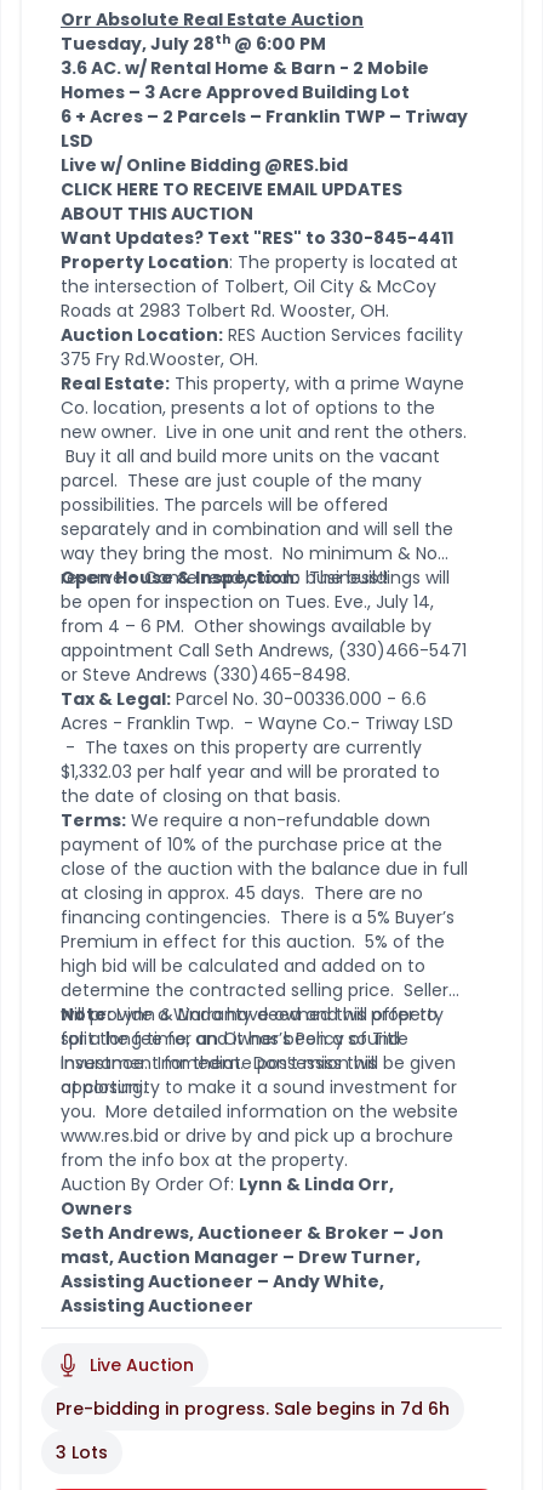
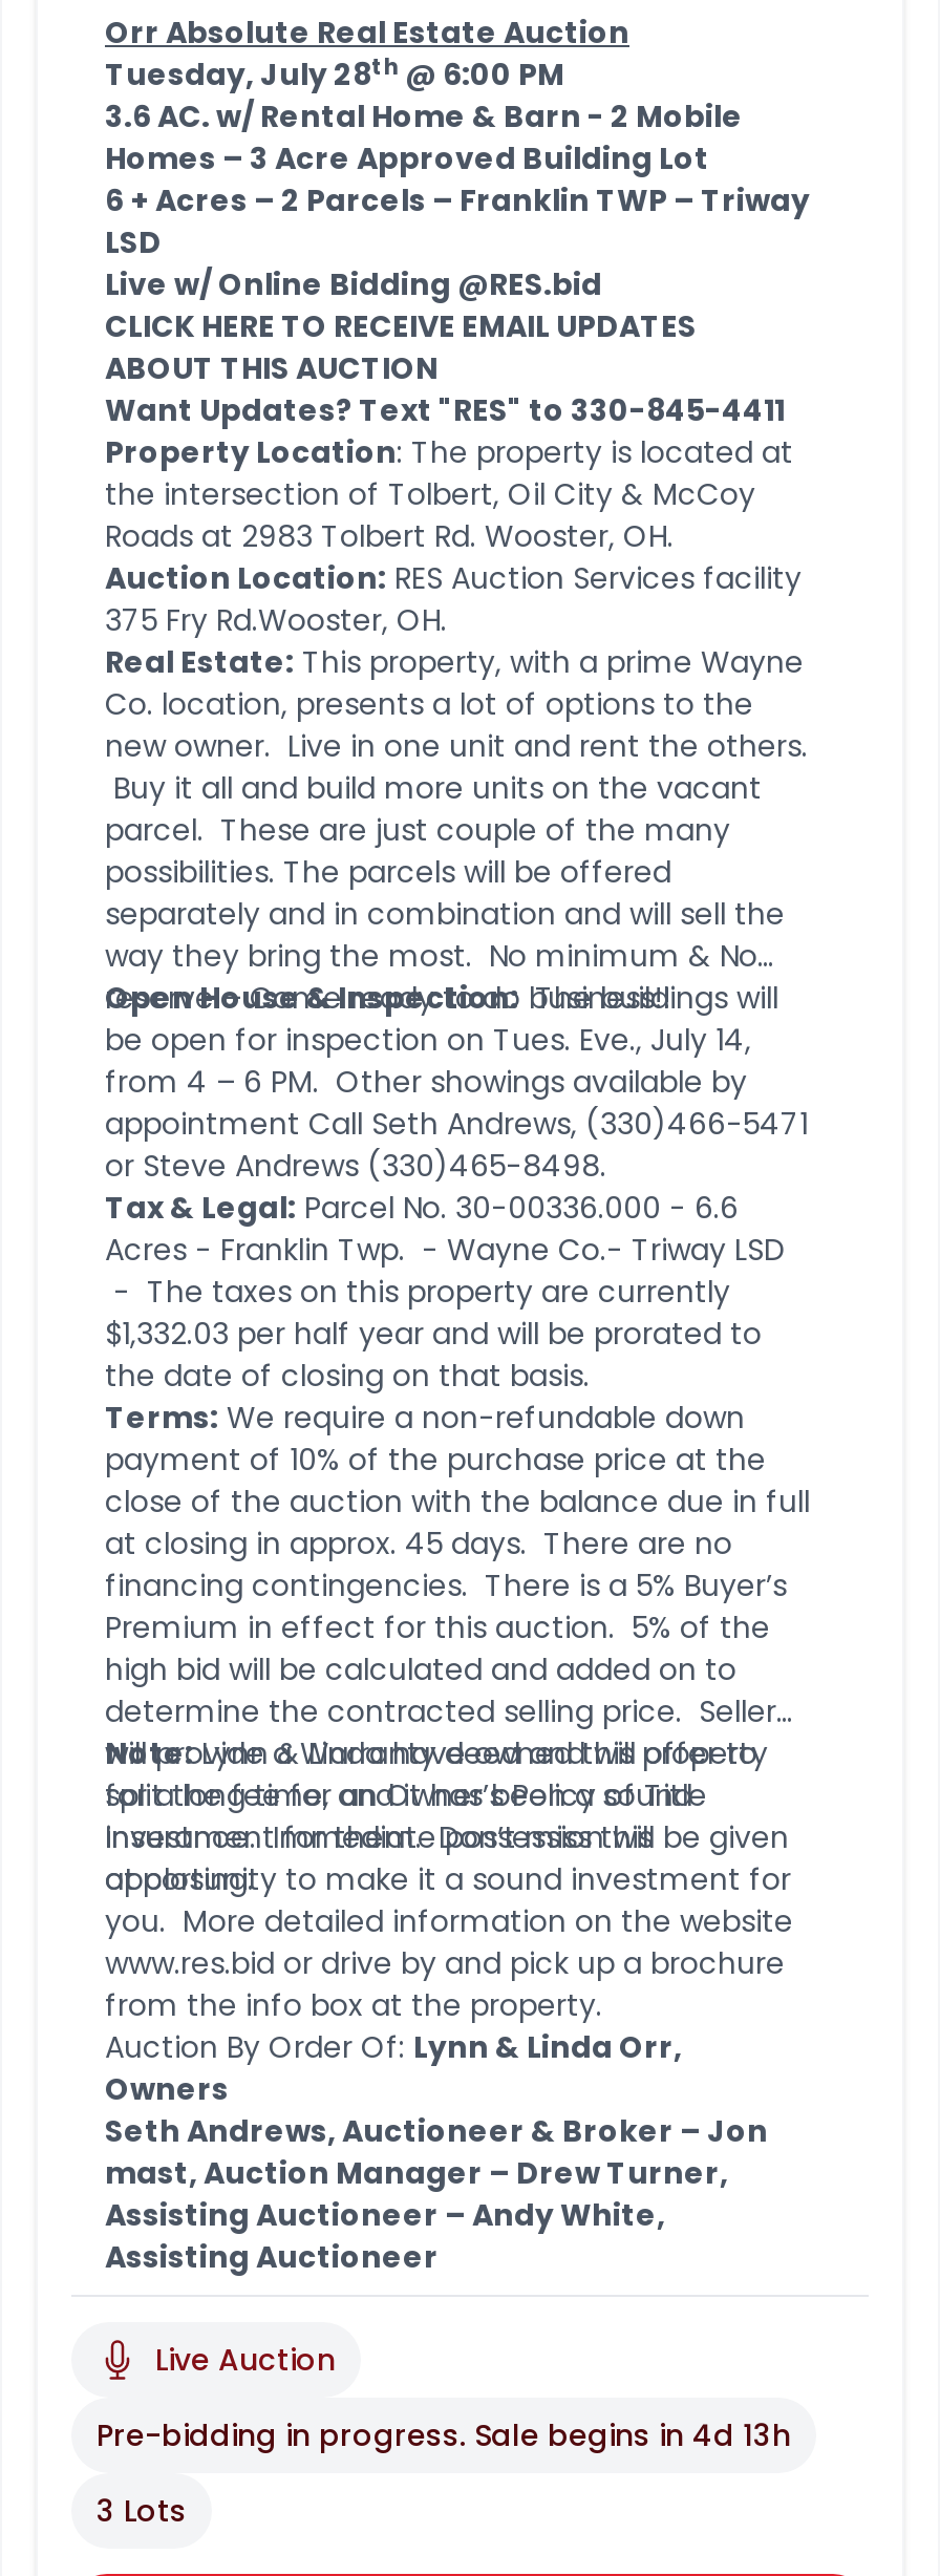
- Pre-bidding in progress. Sale begins in 7d 6h
+ Pre-bidding in progress. Sale begins in 4d 13h
